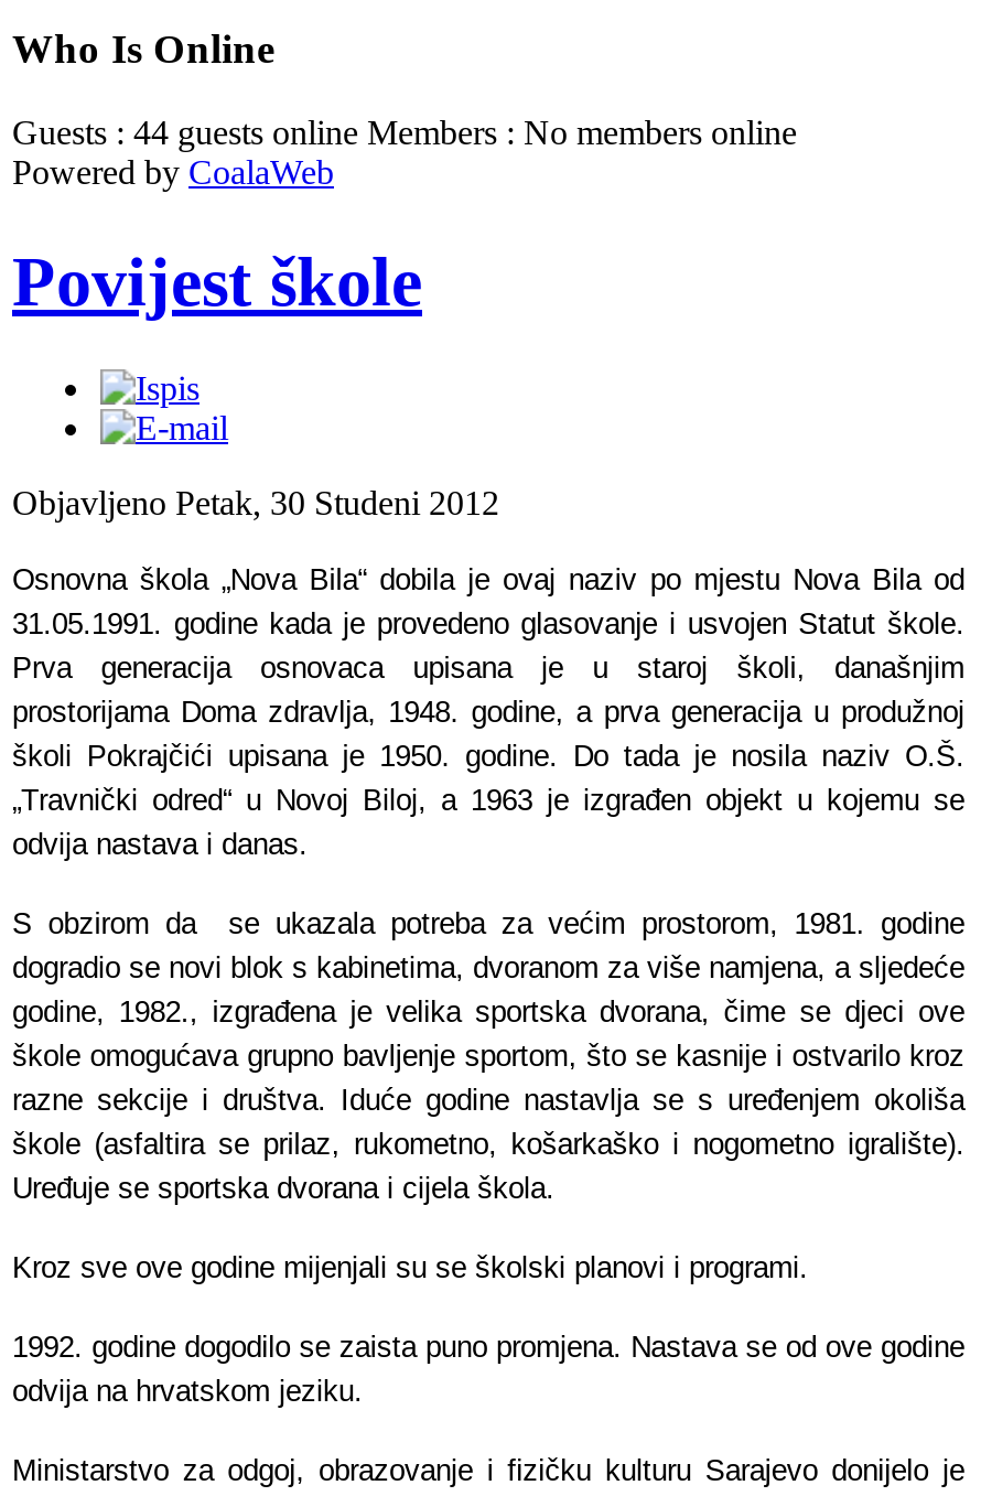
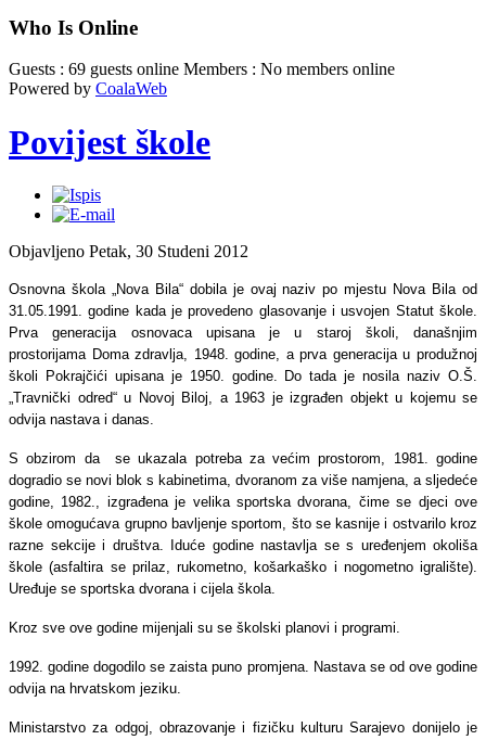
- Guests : 44 guests online Members : No members online
+ Guests : 69 guests online Members : No members online
